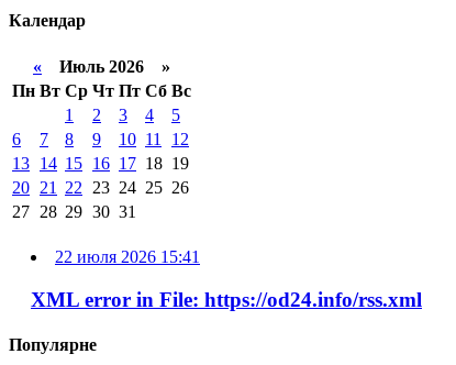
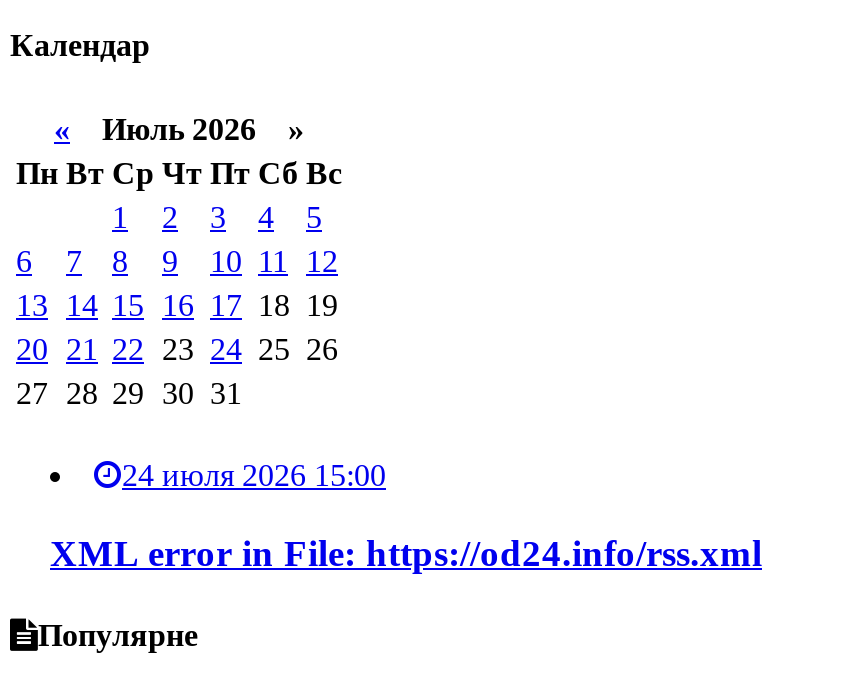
- 22 июля 2026 15:41
+ 24 июля 2026 15:00
